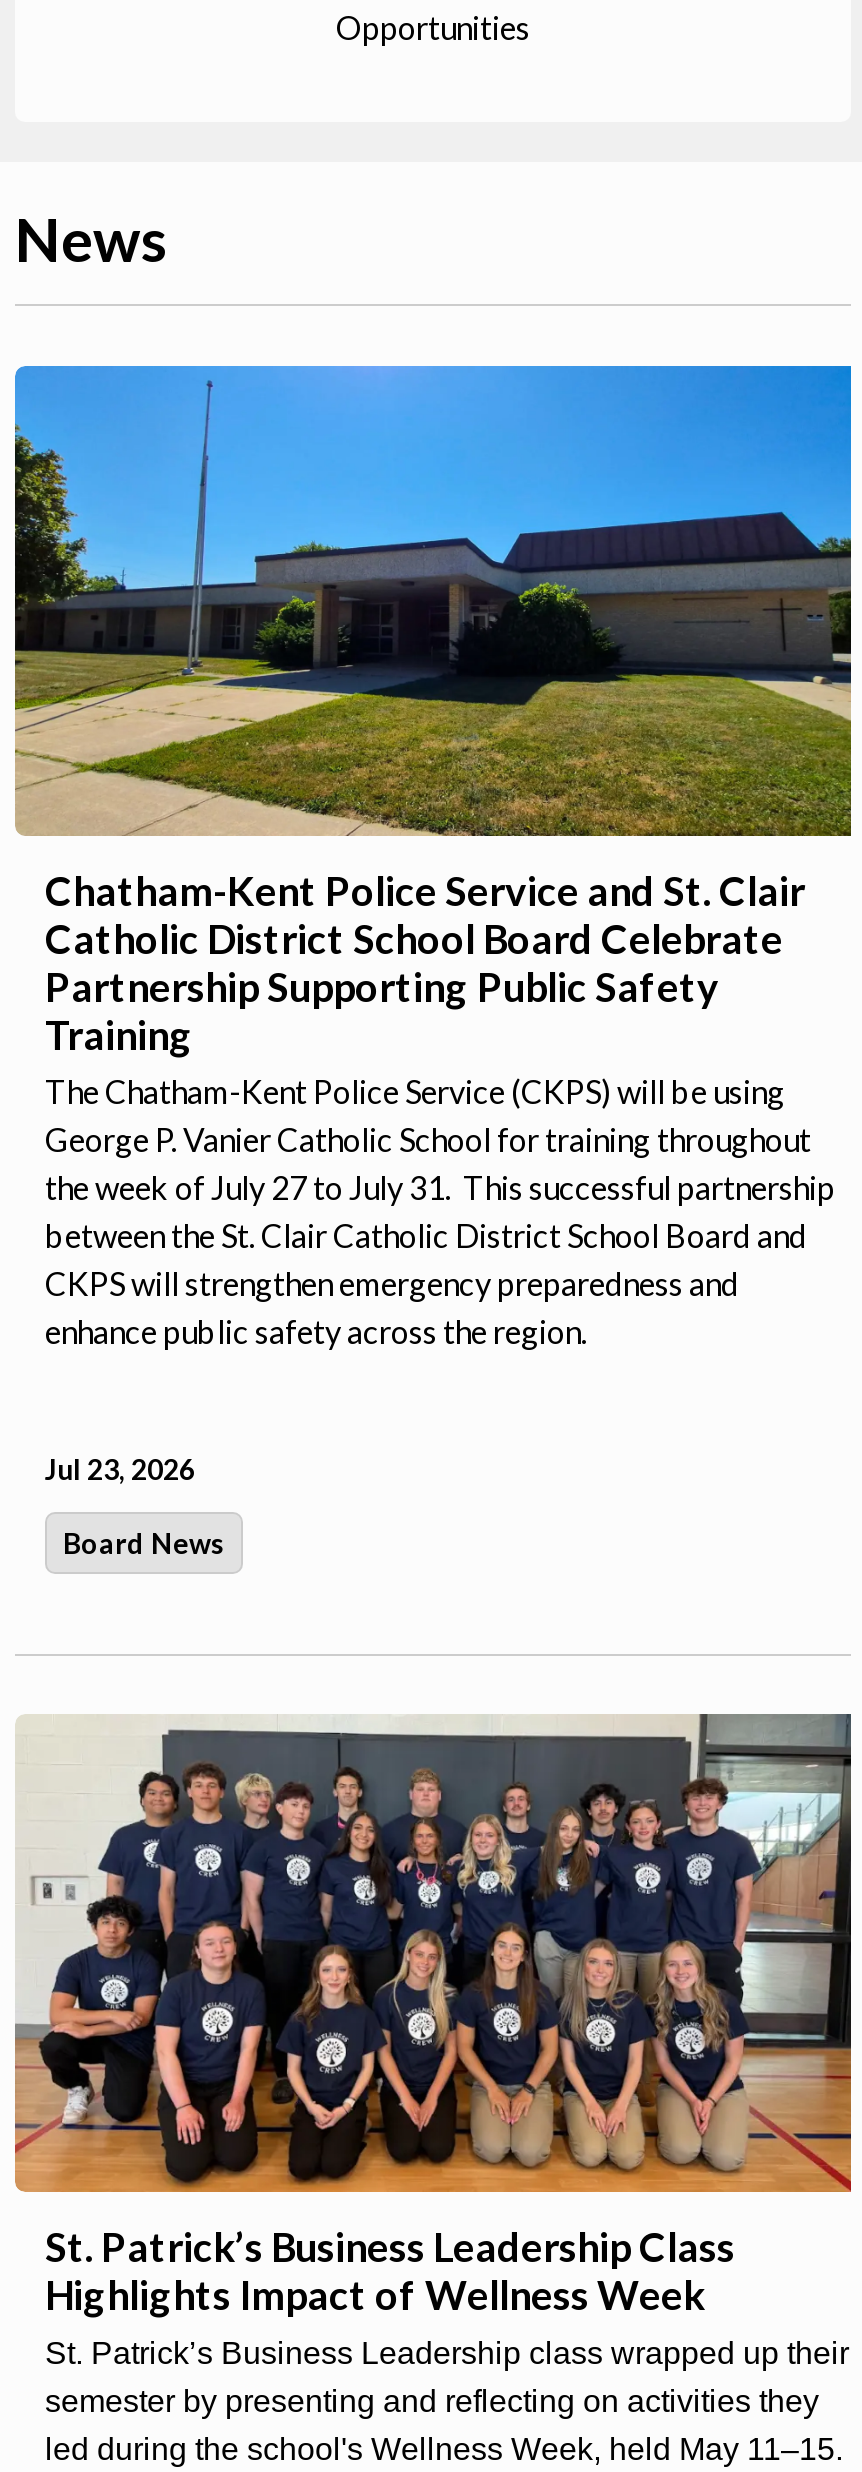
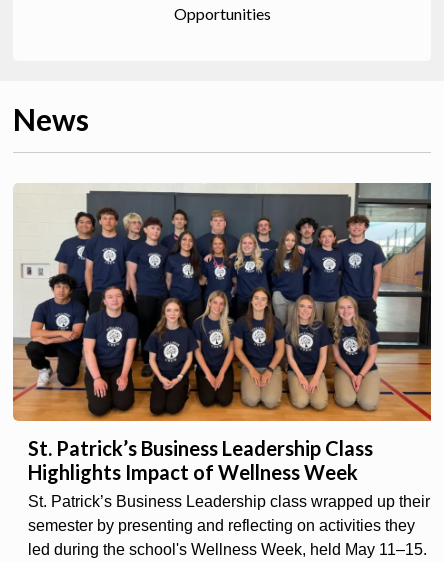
- [image]
- Chatham-Kent Police Service and St. Clair
- Catholic District School Board Celebrate
- Partnership Supporting Public Safety
- Training
- The Chatham-Kent Police Service (CKPS) will be using
- George P. Vanier Catholic School for training throughout
- the week of July 27 to July 31. This successful partnership
- between the St. Clair Catholic District School Board and
- CKPS will strengthen emergency preparedness and
- enhance public safety across the region.

- Jul 23, 2026
- Board News
